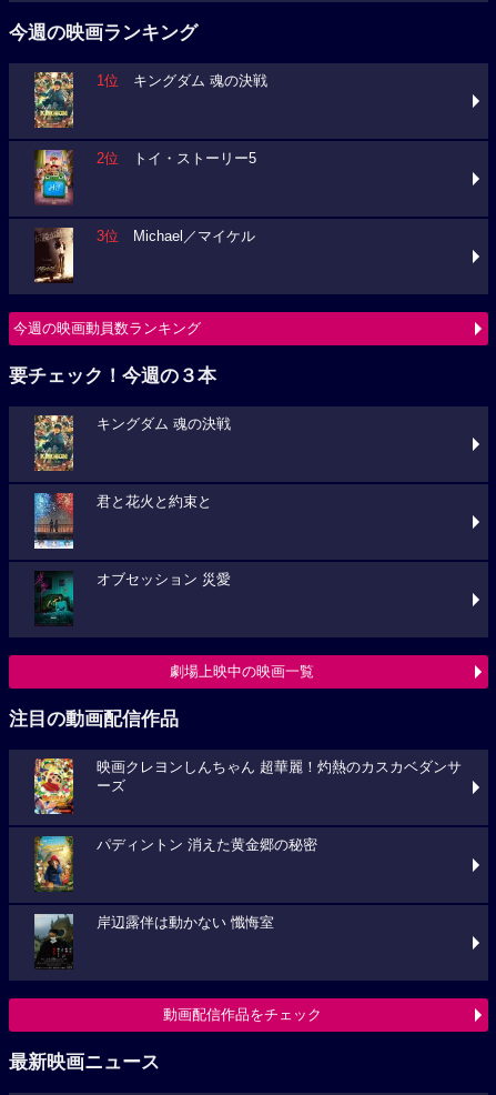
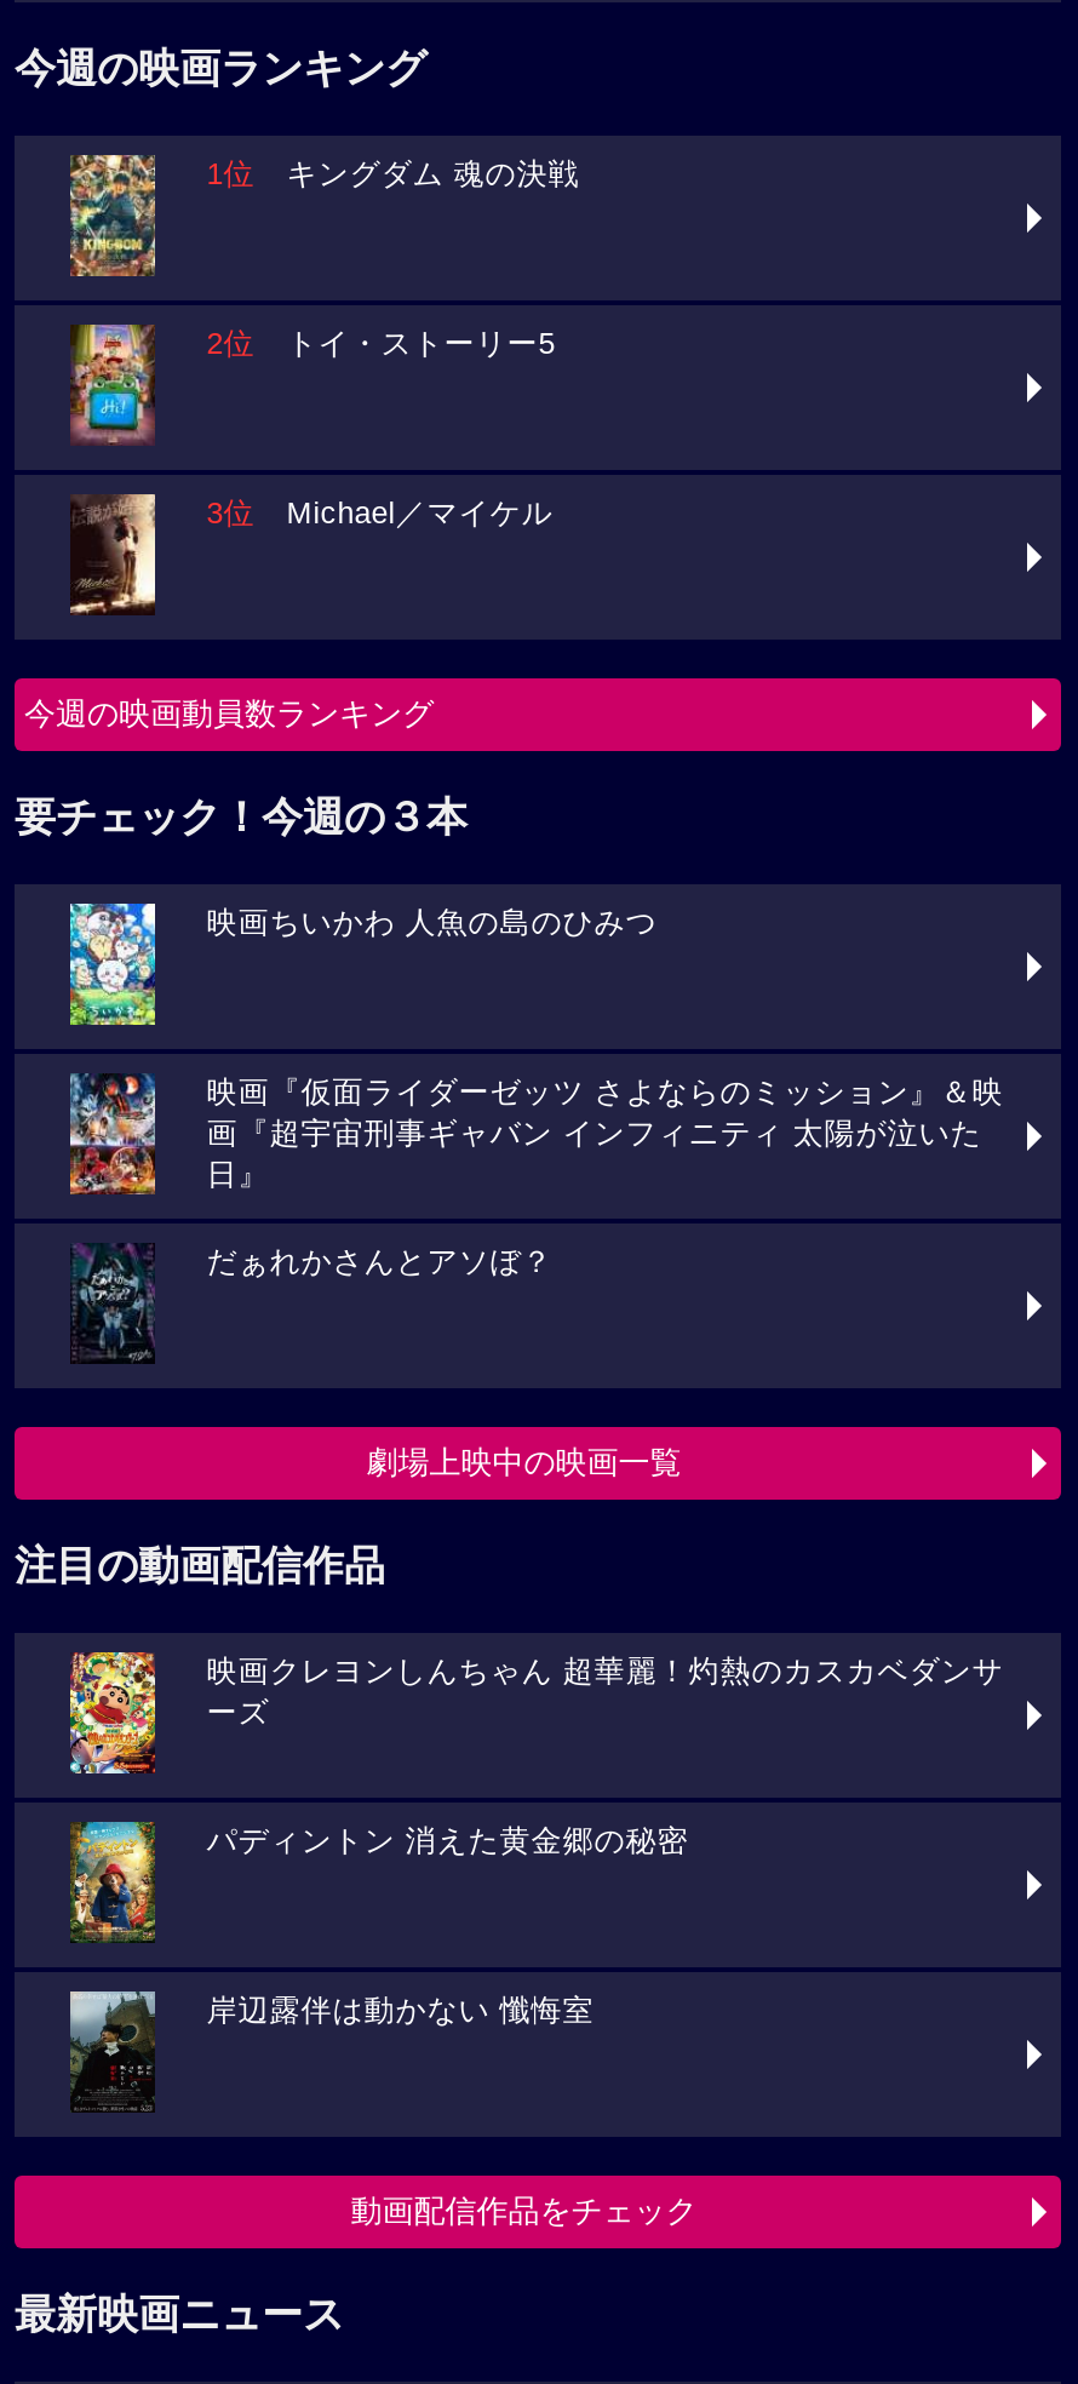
- [image]
- キングダム 魂の決戦
+ [image]
+ 映画ちいかわ 人魚の島のひみつ

- [image]
- 君と花火と約束と
+ [image]
+ 映画『仮面ライダーゼッツ さよならのミッション』＆映
+ 画『超宇宙刑事ギャバン インフィニティ 太陽が泣いた
+ 日』

- [image]
- オブセッション 災愛
+ [image]
+ だぁれかさんとアソぼ？
